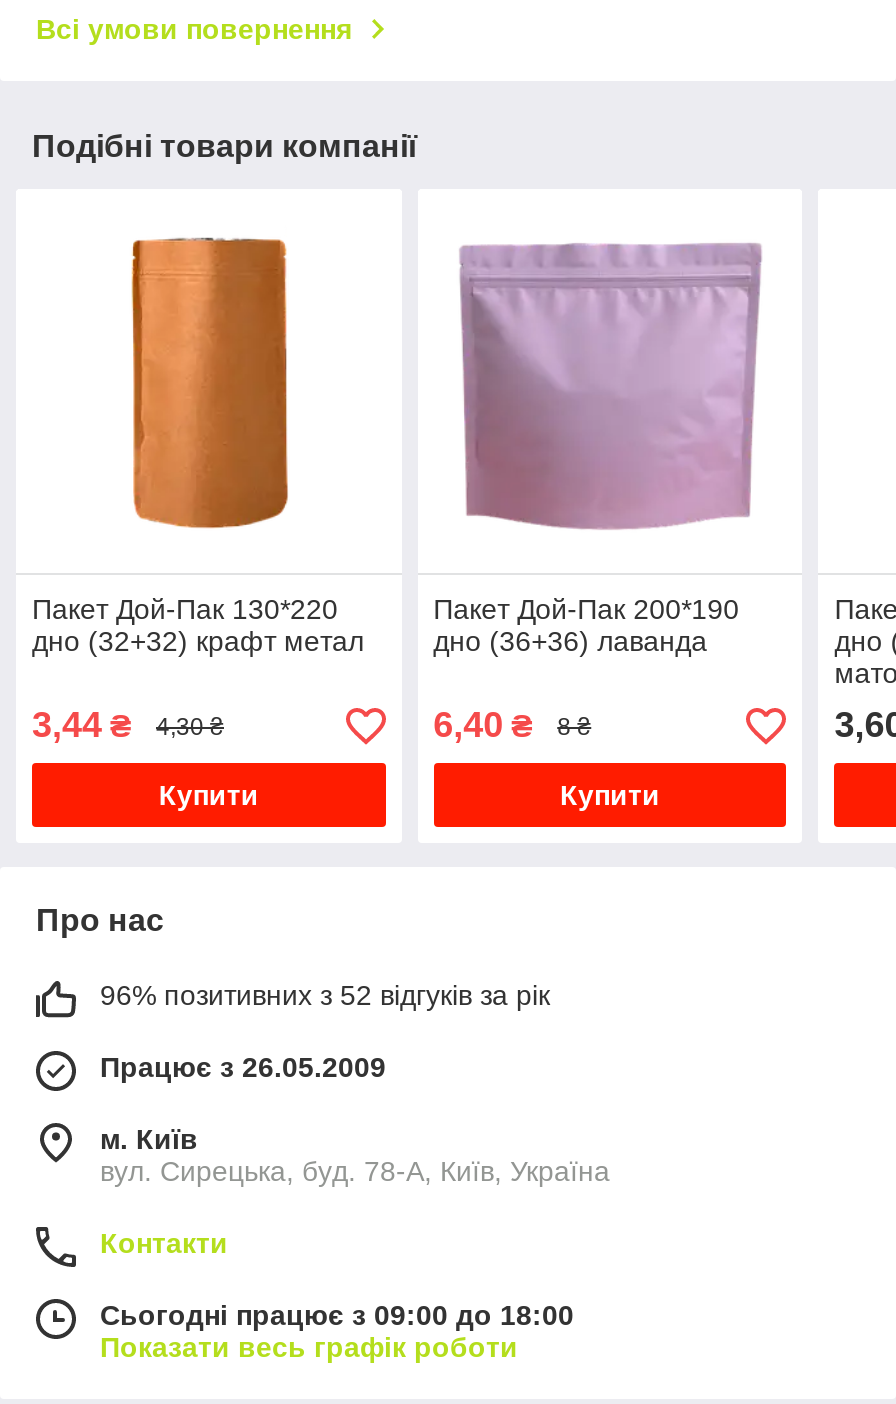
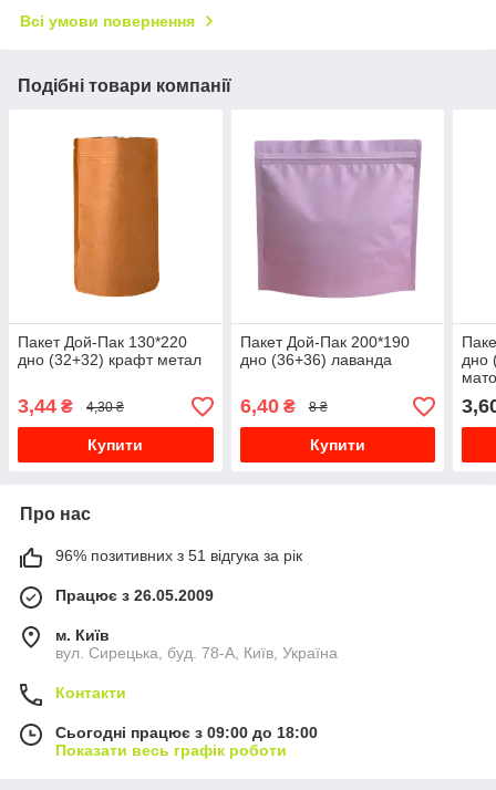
- 96% позитивних з 52 відгуків за рік
+ 96% позитивних з 51 відгука за рік
